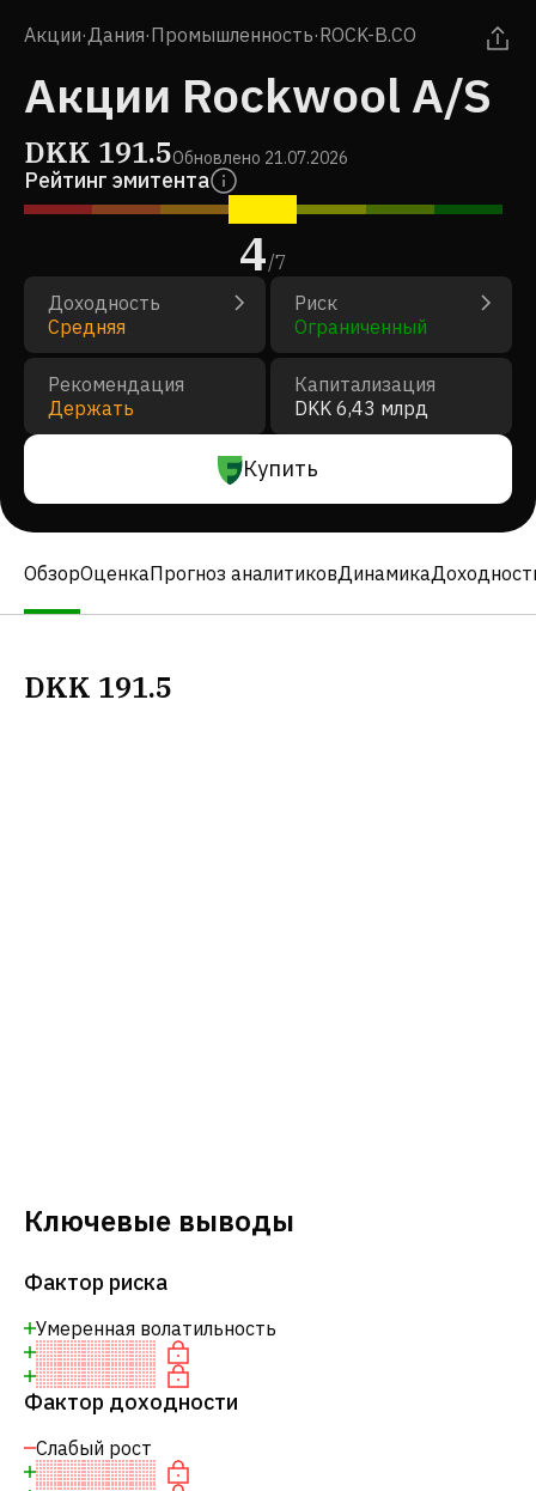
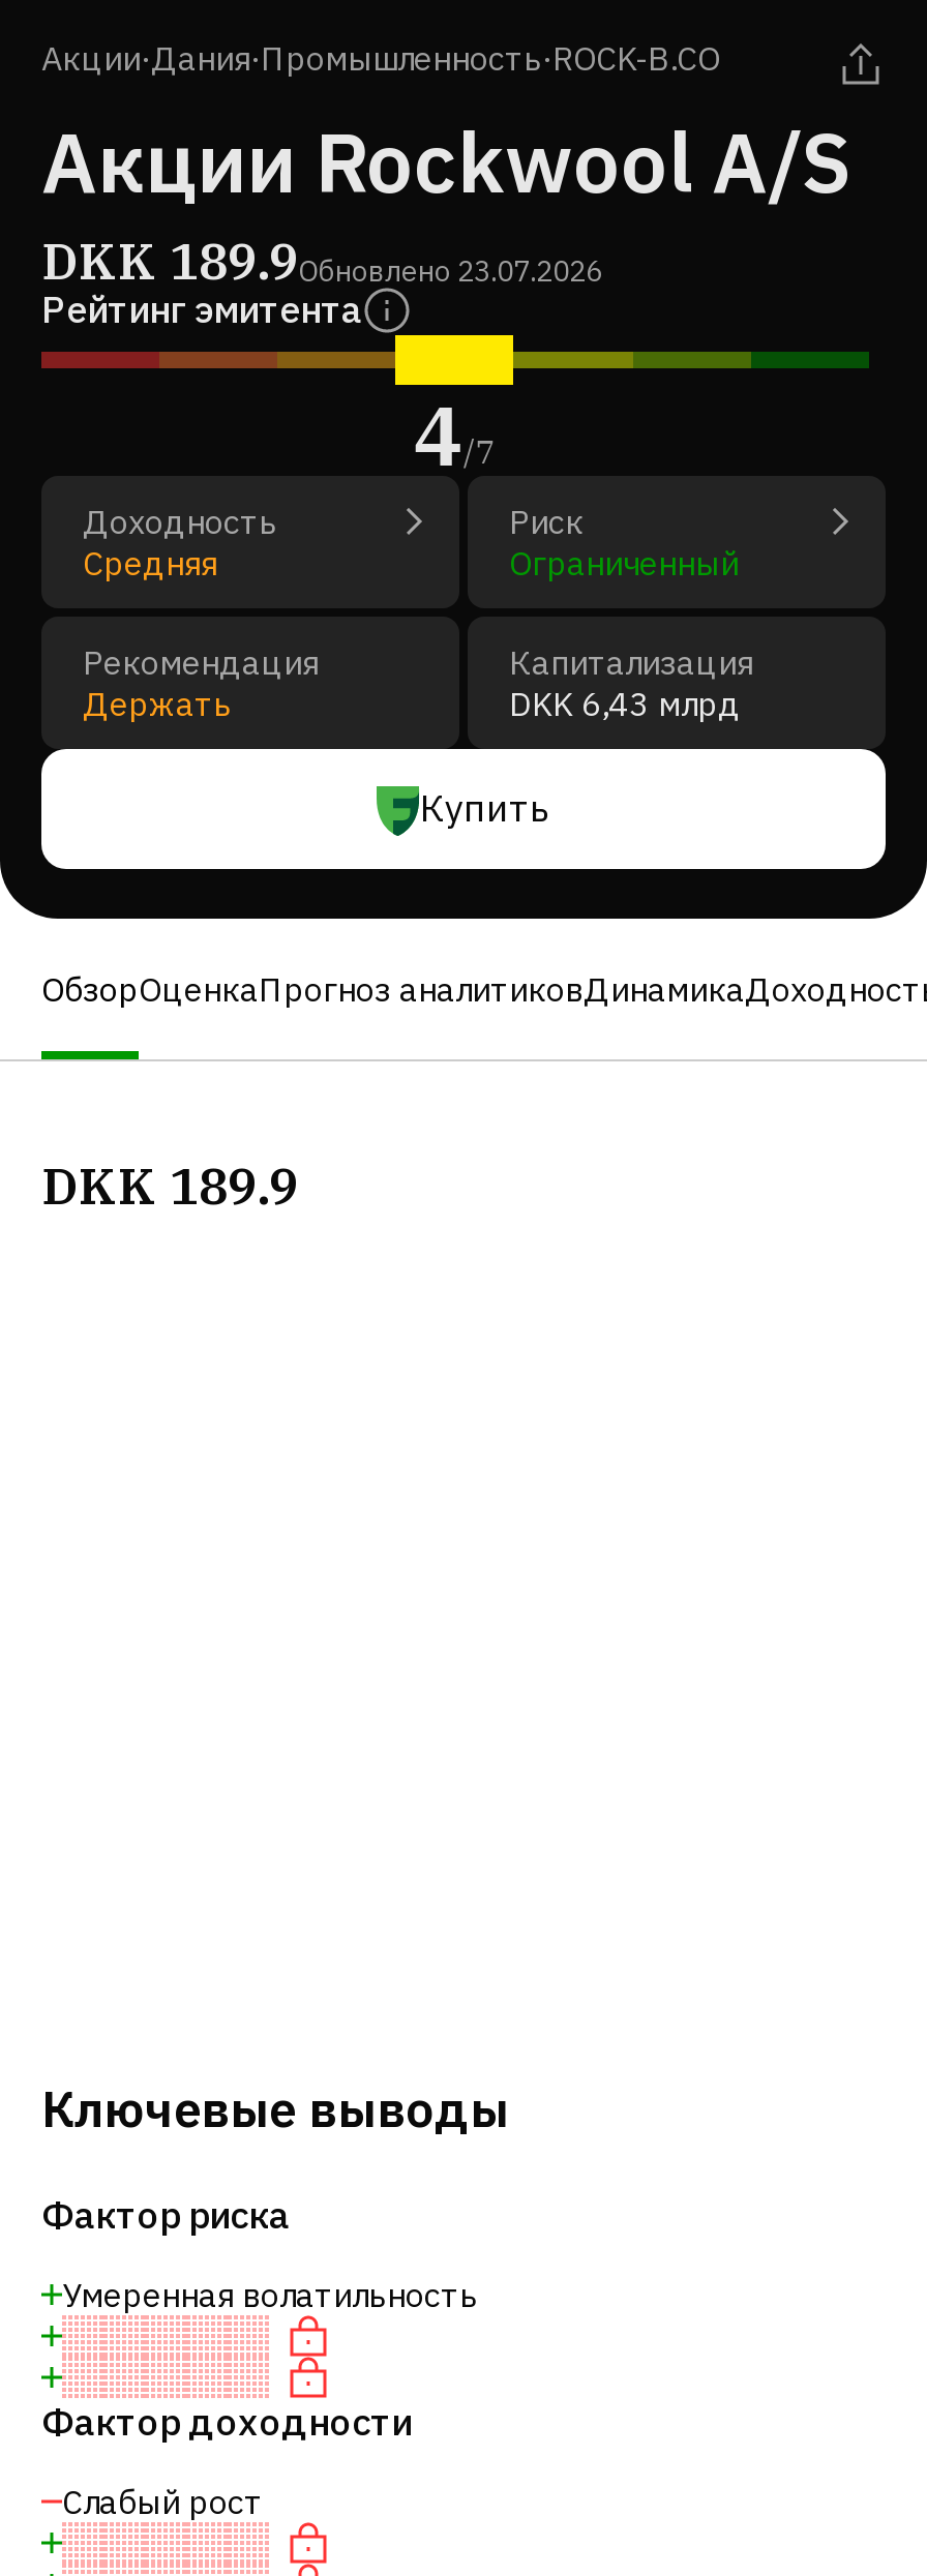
- DKK 191.5Обновлено 21.07.2026
+ DKK 189.9Обновлено 23.07.2026

- DKK 191.5
+ DKK 189.9
